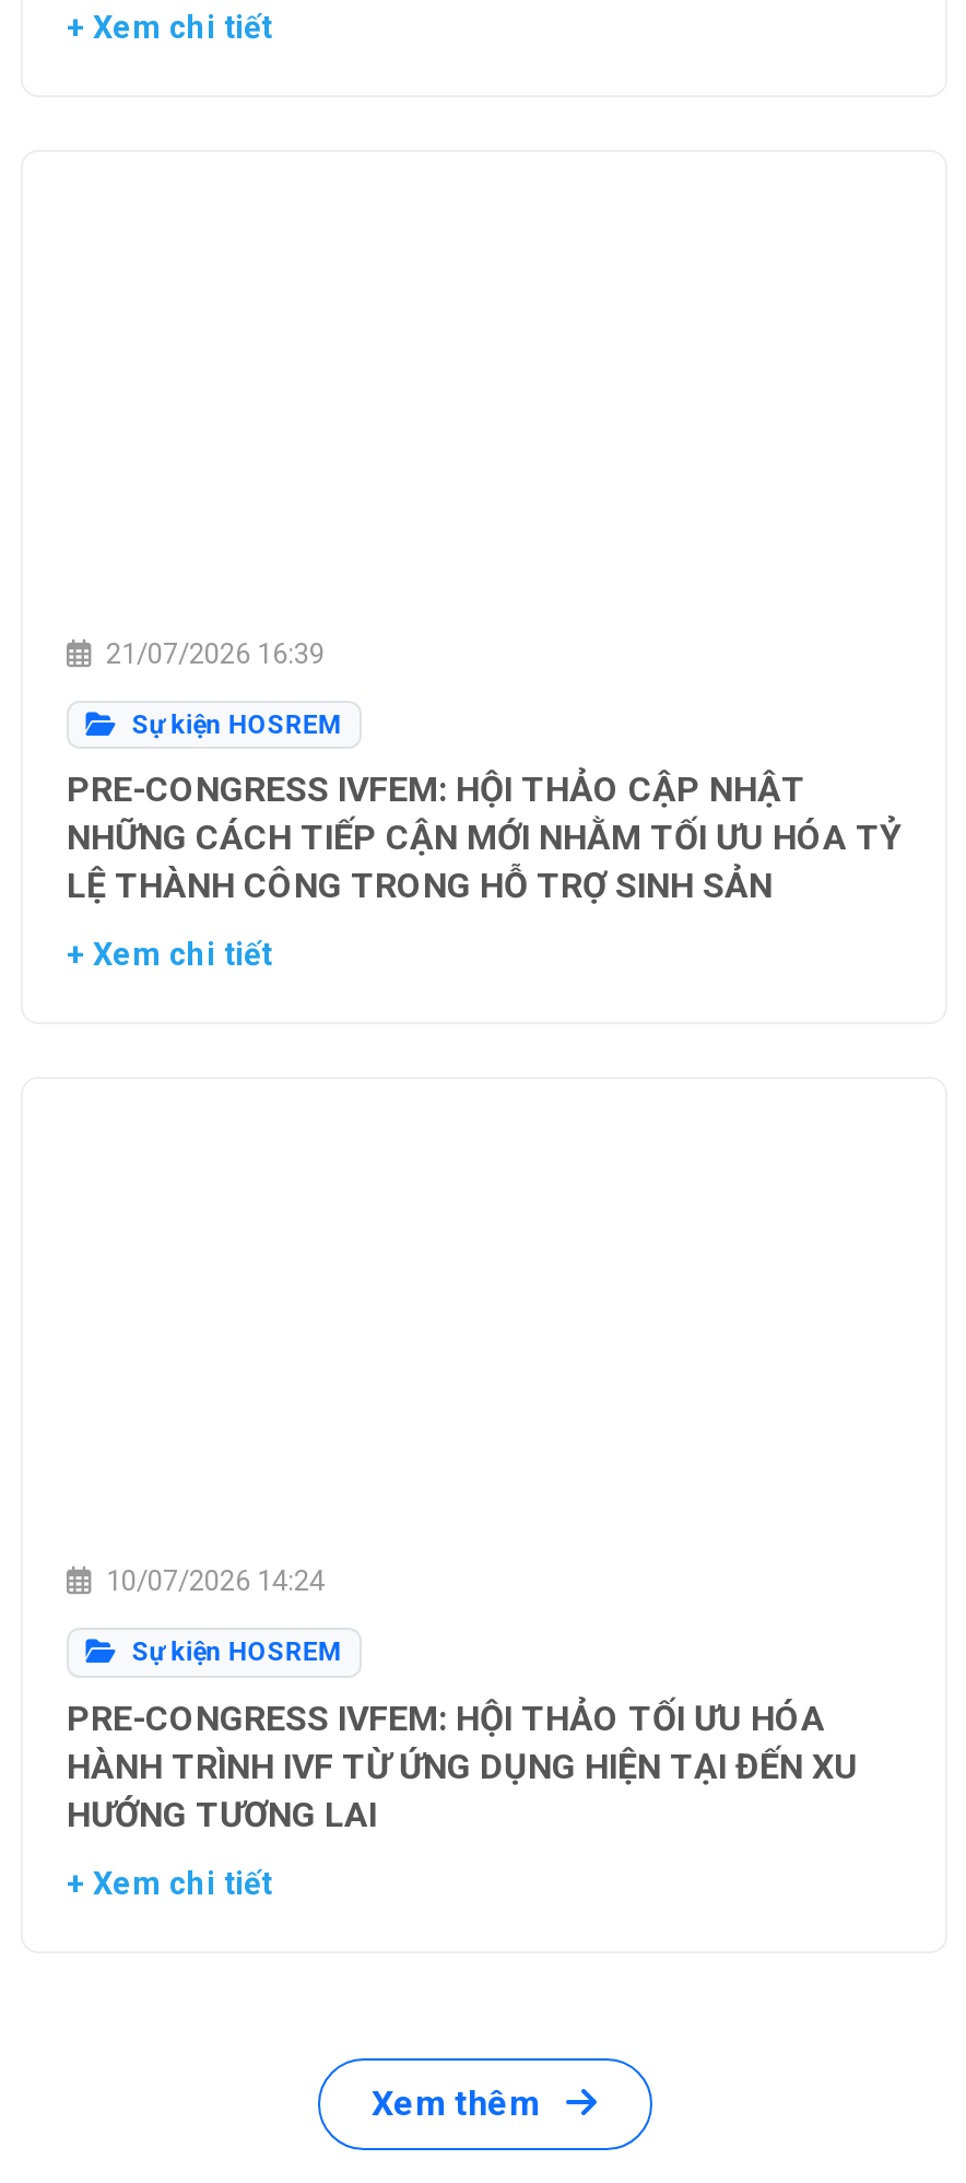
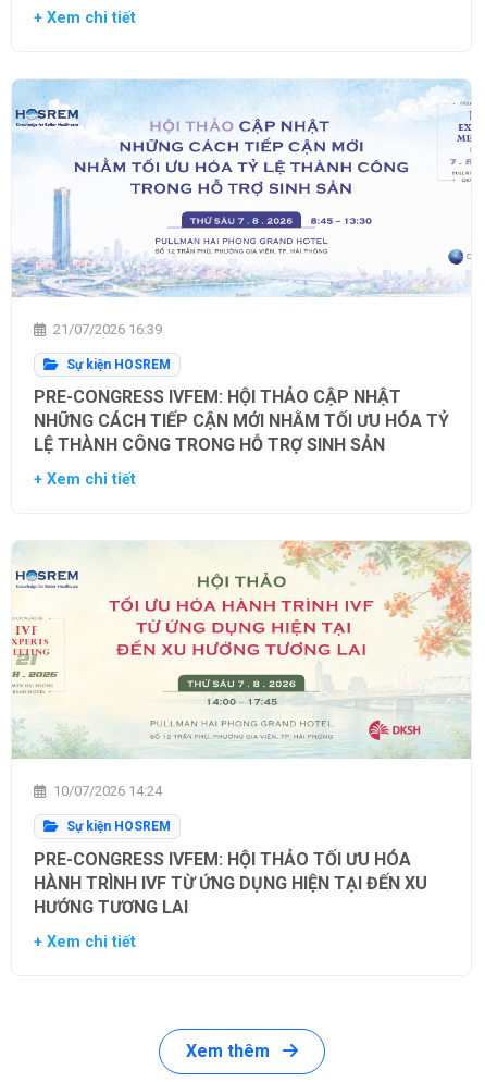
+ [image]

+ [image]
